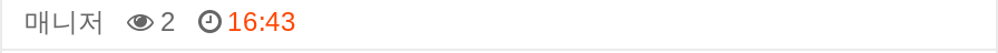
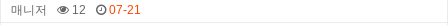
- 2
- 16:43
+ 12
+ 07-21
